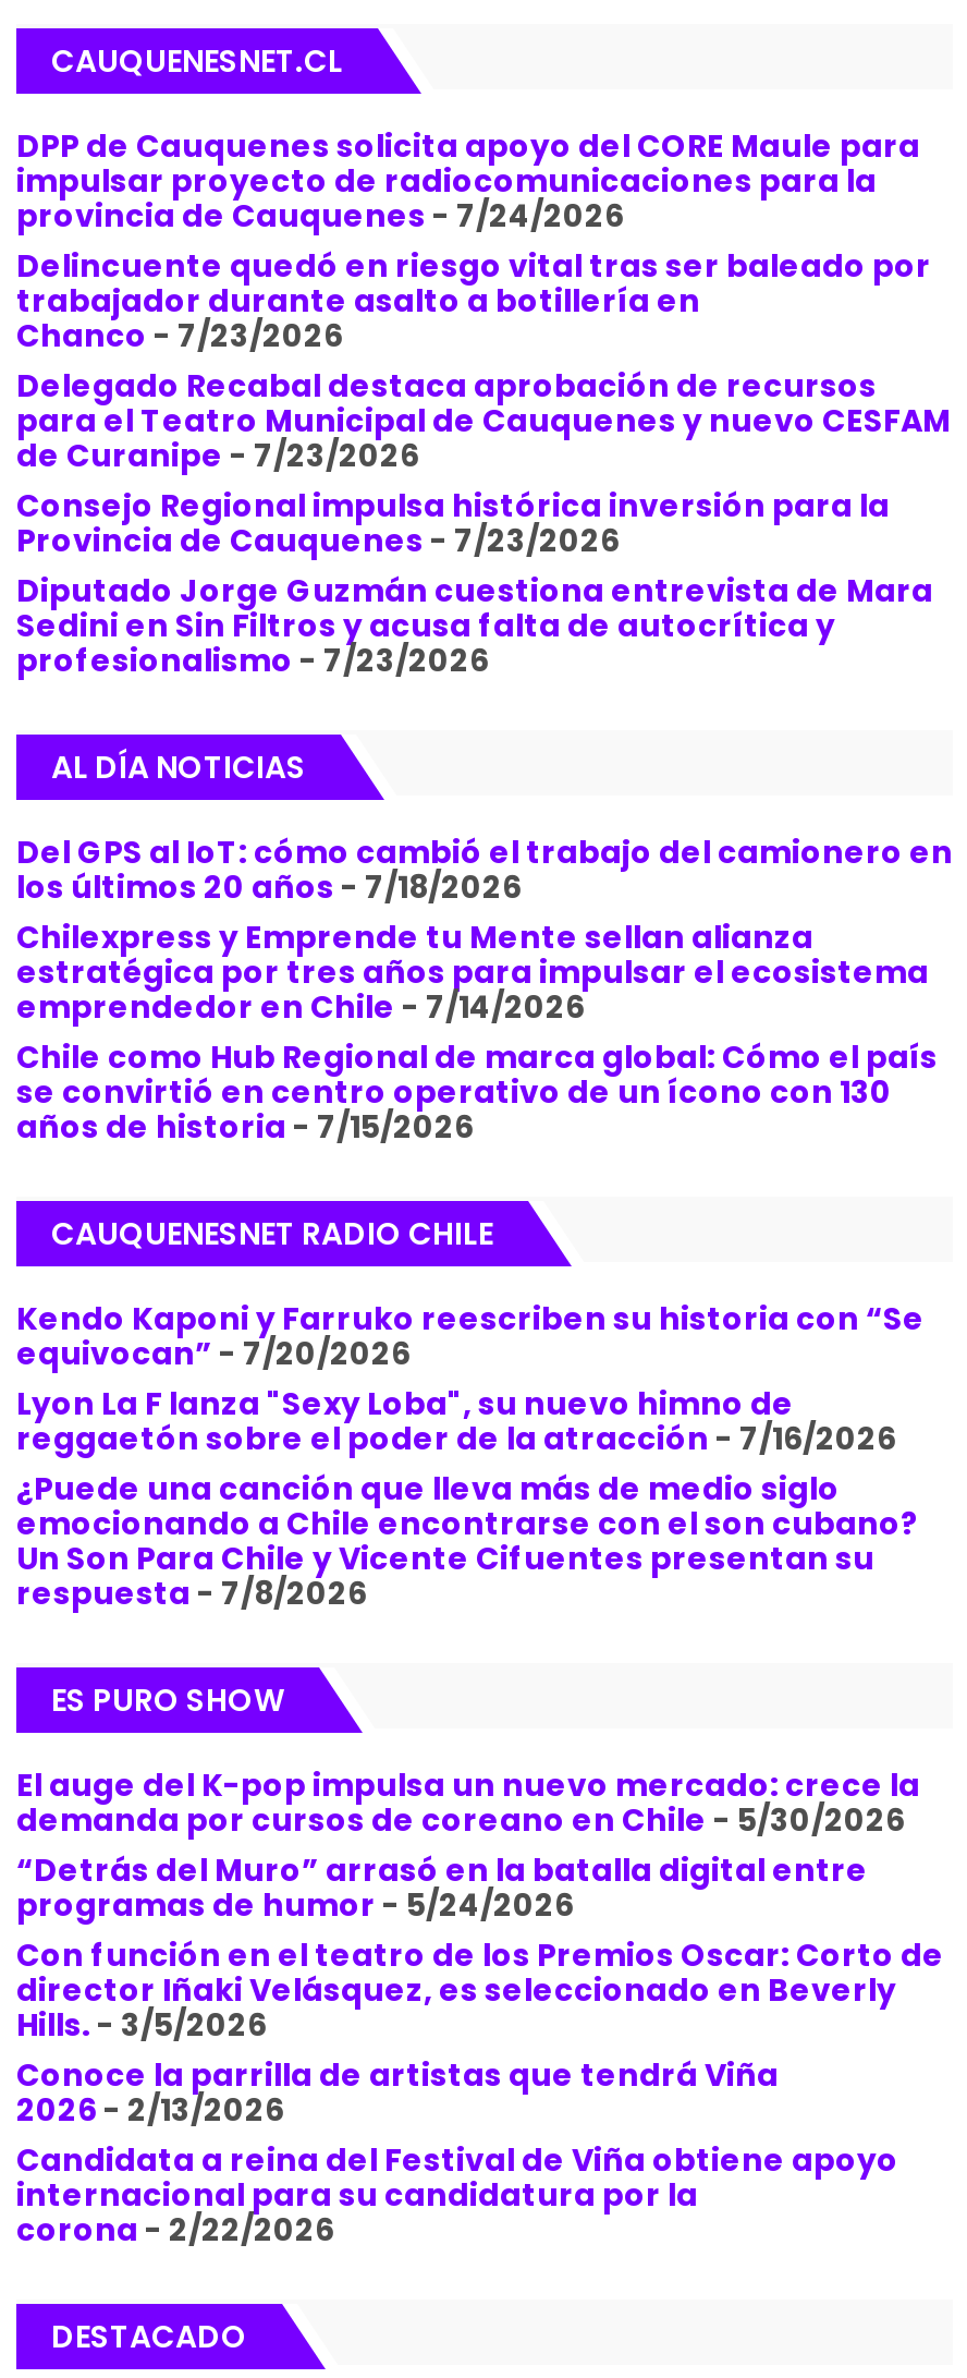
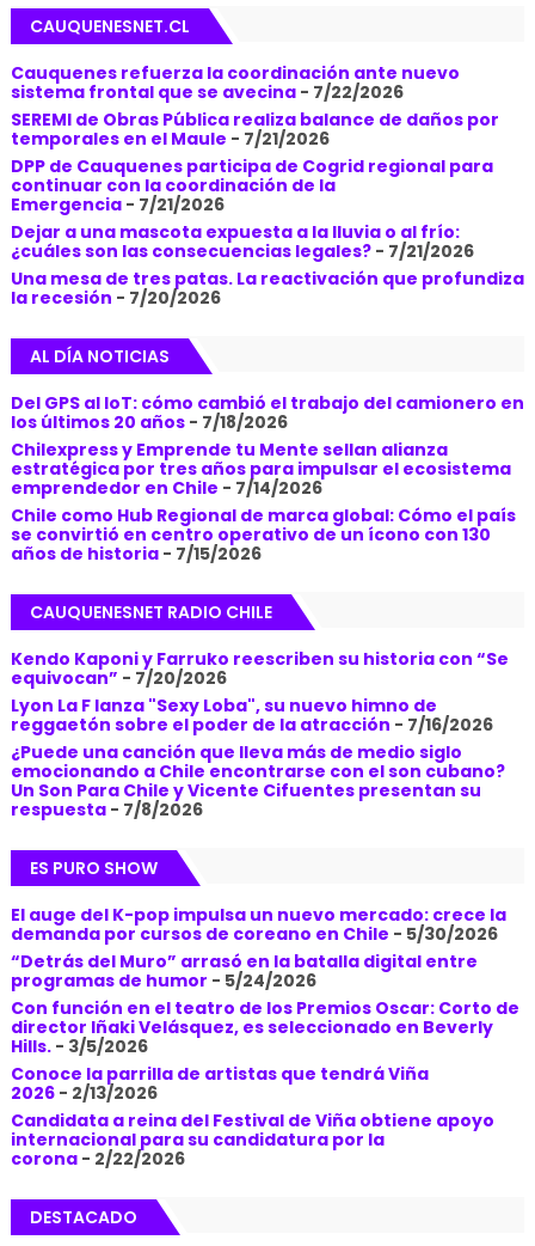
- DPP de Cauquenes solicita apoyo del CORE Maule para
- impulsar proyecto de radiocomunicaciones para la
- provincia de Cauquenes - 7/24/2026
- Delincuente quedó en riesgo vital tras ser baleado por
- trabajador durante asalto a botillería en
- Chanco - 7/23/2026
- Delegado Recabal destaca aprobación de recursos
- para el Teatro Municipal de Cauquenes y nuevo CESFAM
- de Curanipe - 7/23/2026
- Consejo Regional impulsa histórica inversión para la
- Provincia de Cauquenes - 7/23/2026
- Diputado Jorge Guzmán cuestiona entrevista de Mara
- Sedini en Sin Filtros y acusa falta de autocrítica y
- profesionalismo - 7/23/2026
+ Cauquenes refuerza la coordinación ante nuevo
+ sistema frontal que se avecina - 7/22/2026
+ SEREMI de Obras Pública realiza balance de daños por
+ temporales en el Maule - 7/21/2026
+ DPP de Cauquenes participa de Cogrid regional para
+ continuar con la coordinación de la
+ Emergencia - 7/21/2026
+ Dejar a una mascota expuesta a la lluvia o al frío:
+ ¿cuáles son las consecuencias legales? - 7/21/2026
+ Una mesa de tres patas. La reactivación que profundiza
+ la recesión - 7/20/2026
